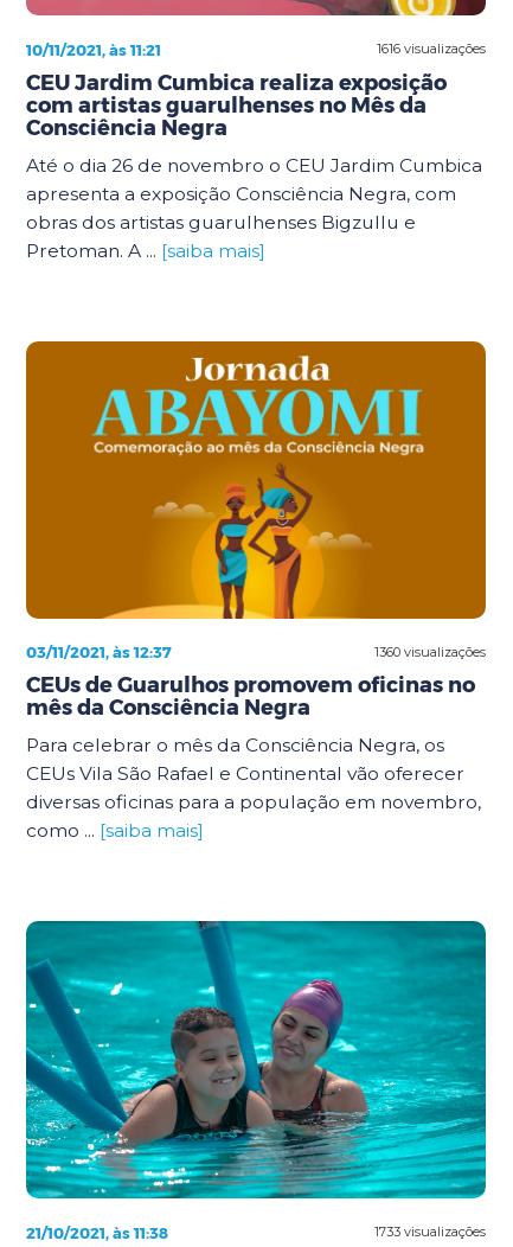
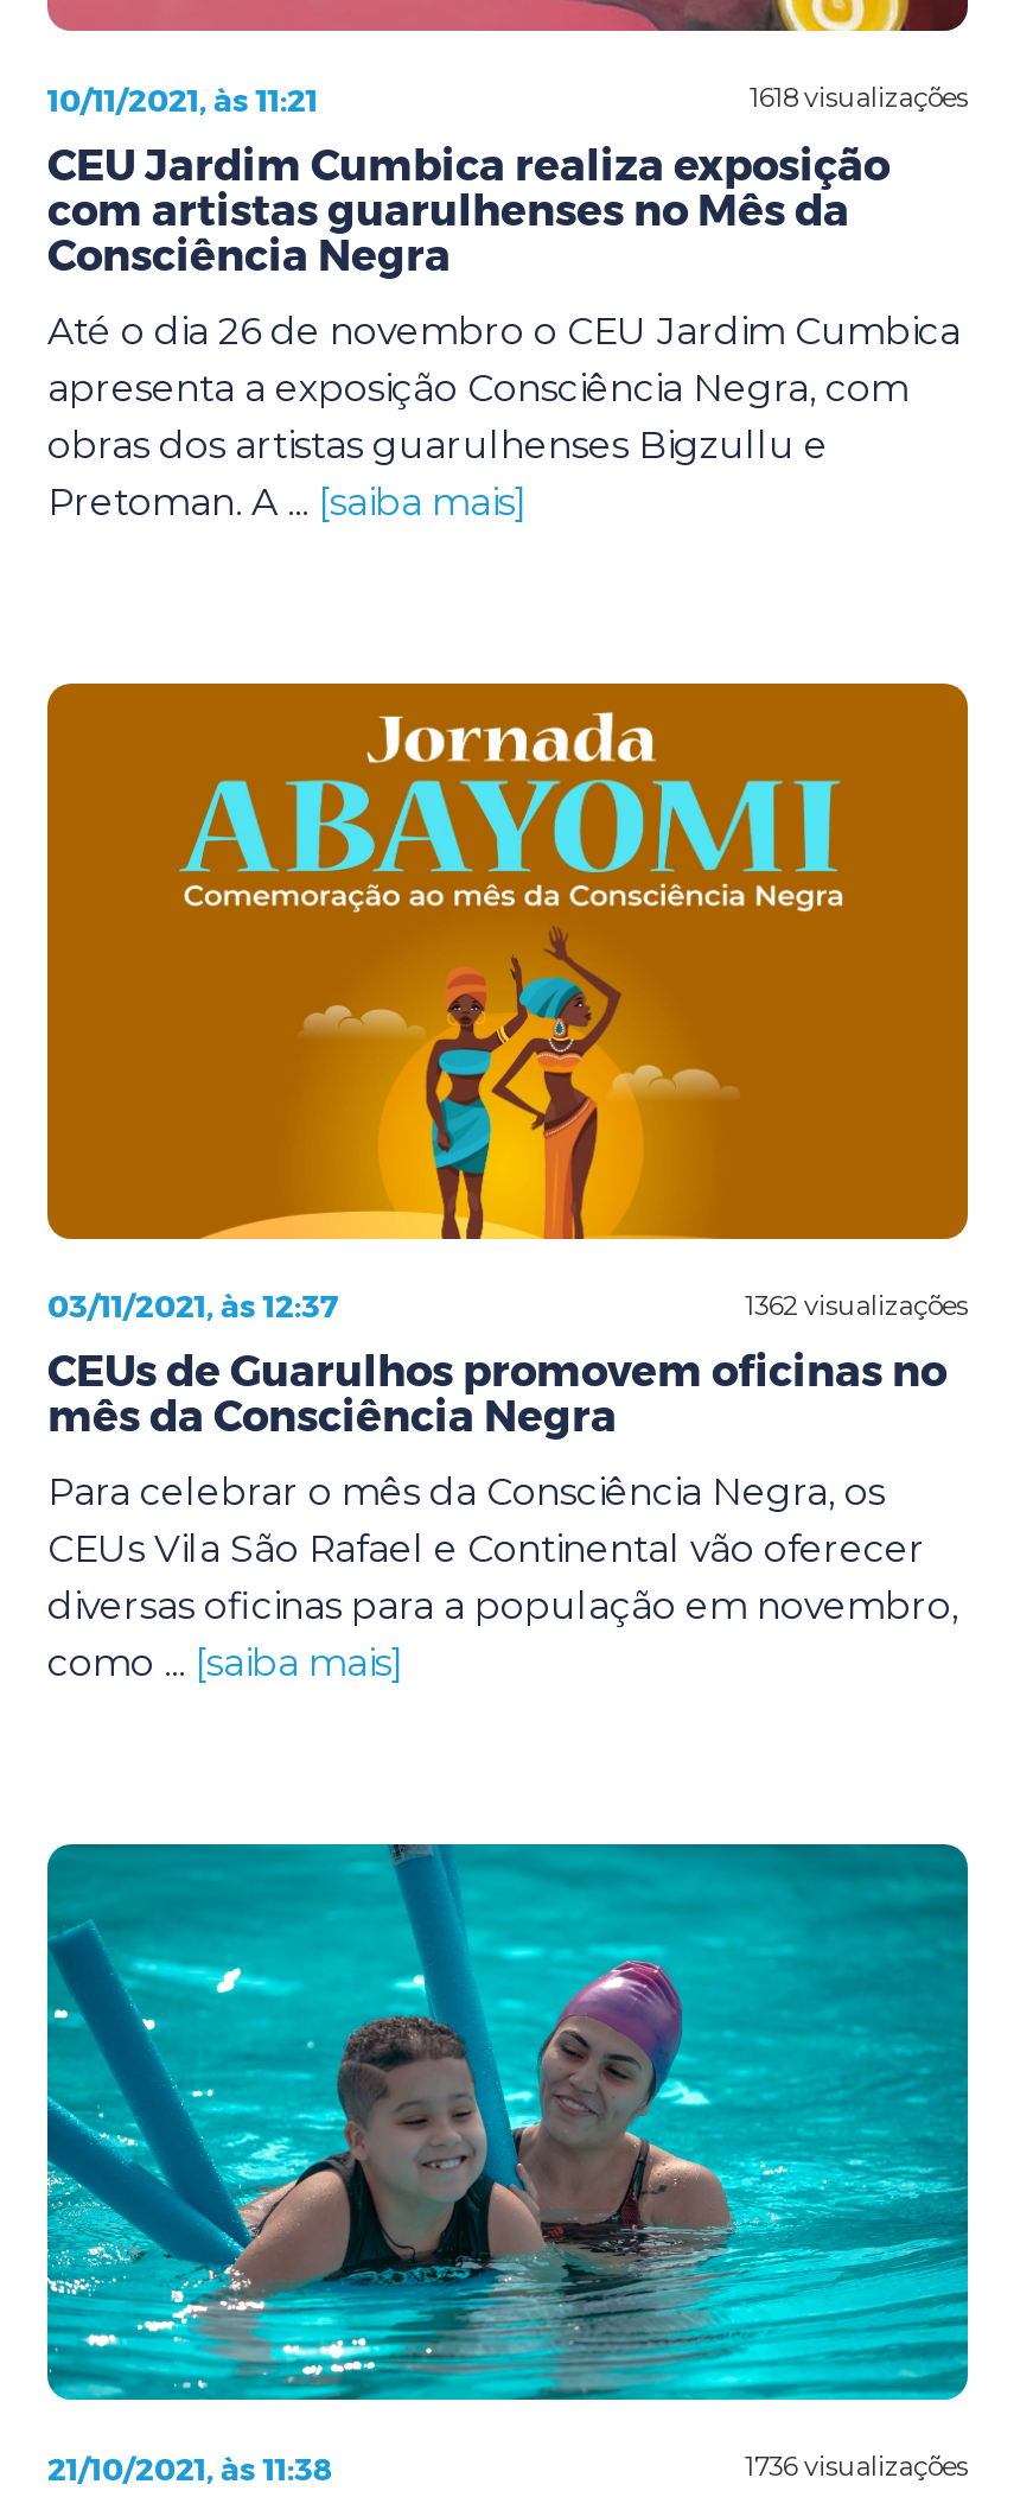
- 1616 visualizações
+ 1618 visualizações

- 1360 visualizações
+ 1362 visualizações

- 1733 visualizações
+ 1736 visualizações
